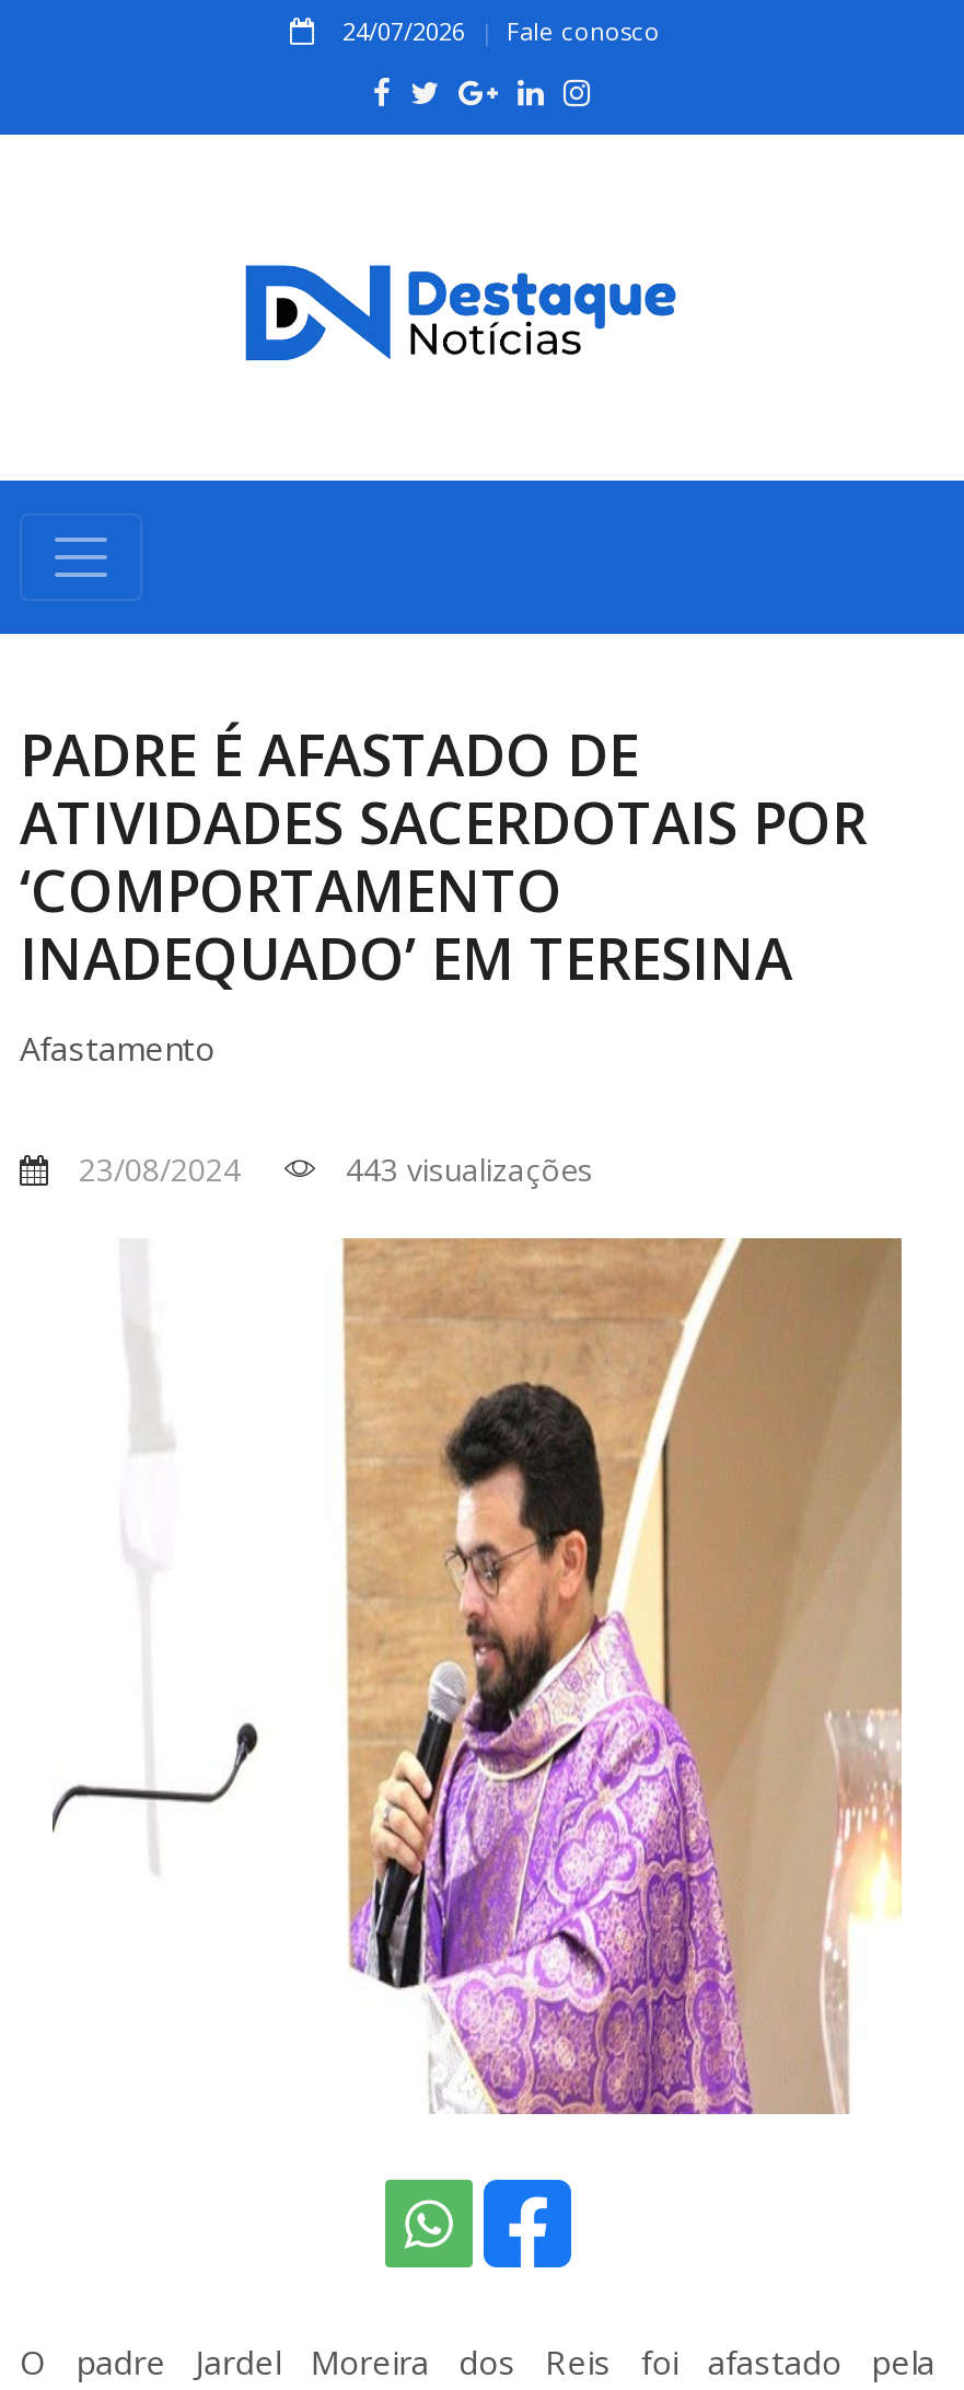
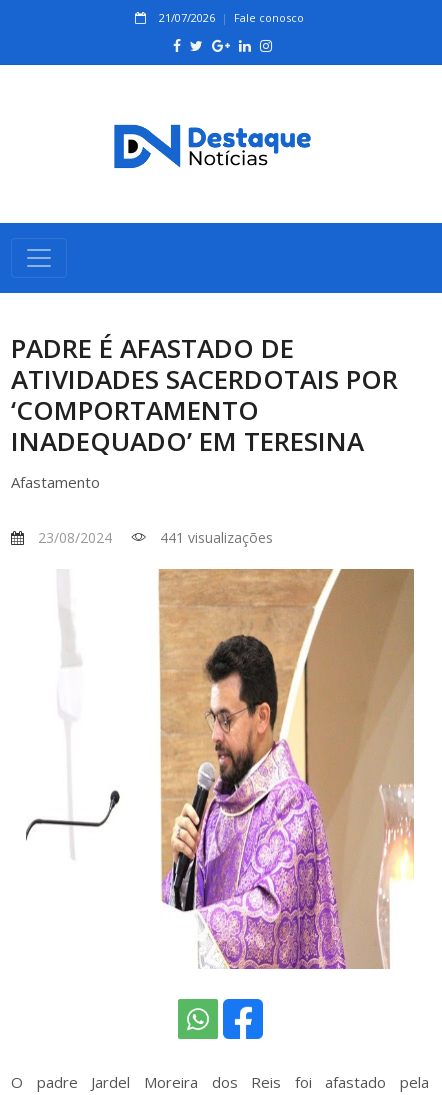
- 24/07/2026 Fale conosco
+ 21/07/2026 Fale conosco

- 443 visualizações
+ 441 visualizações
